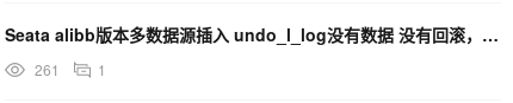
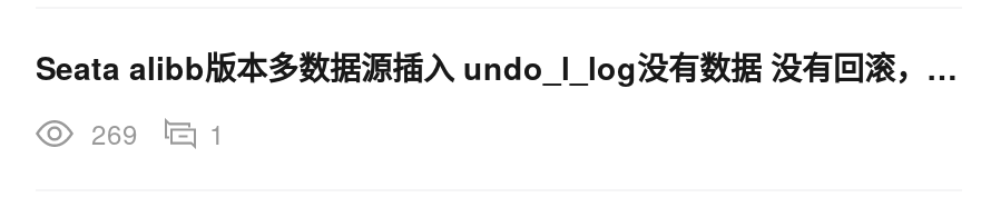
- 261 1
+ 269 1
